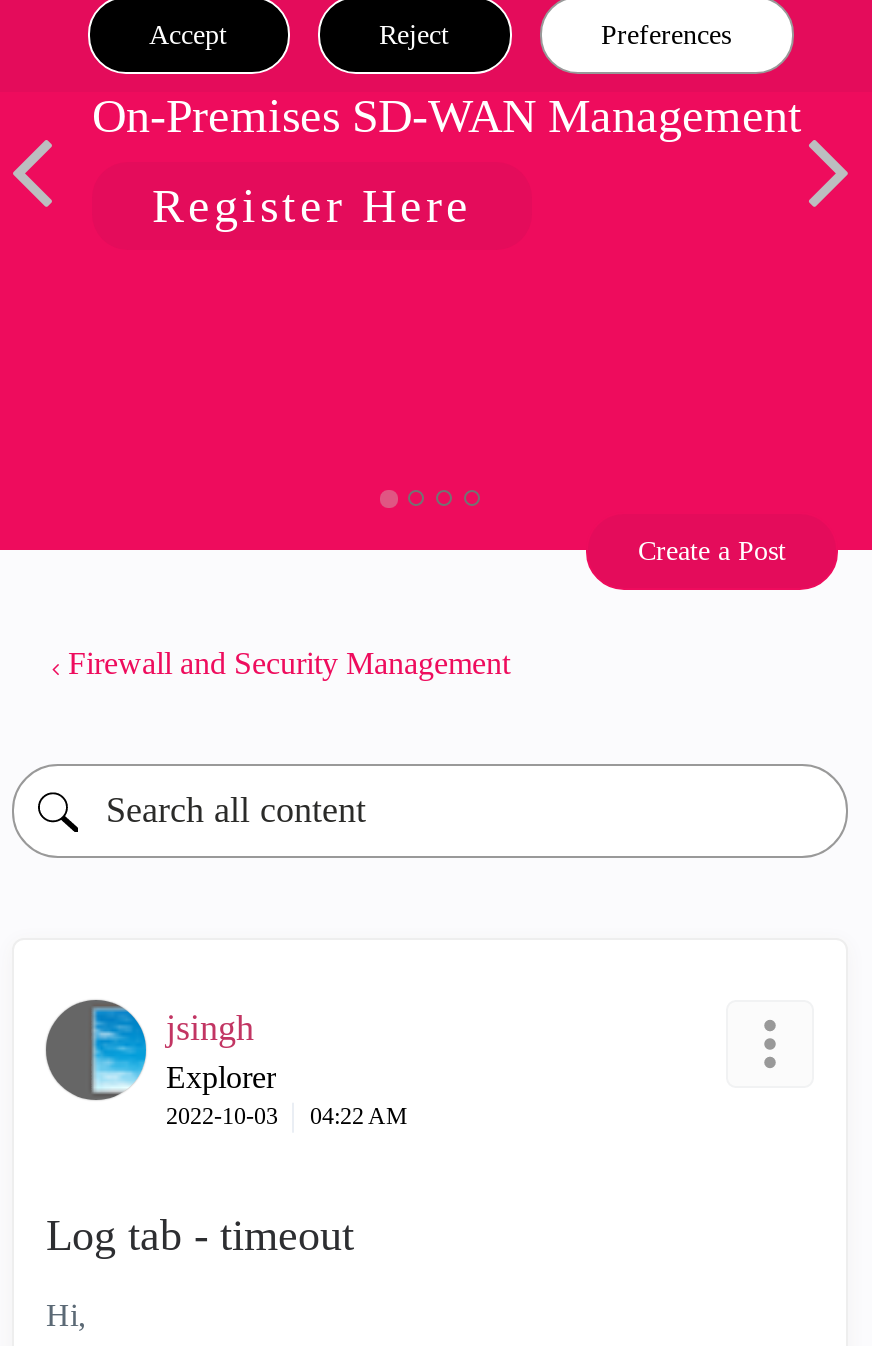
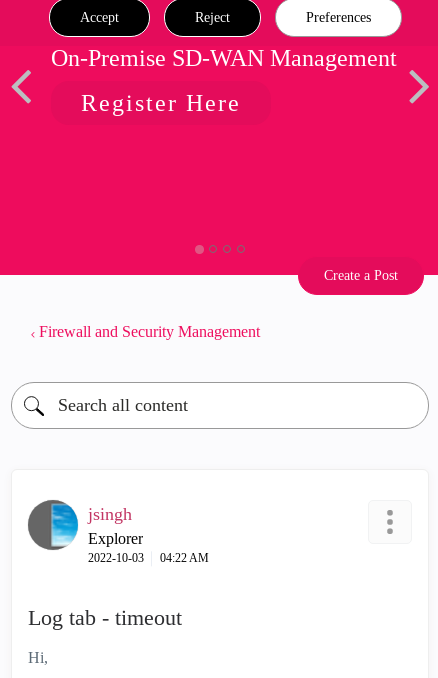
- On-Premises SD-WAN Management
+ On-Premise SD-WAN Management
